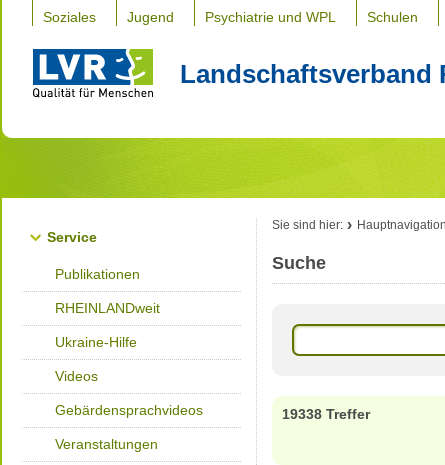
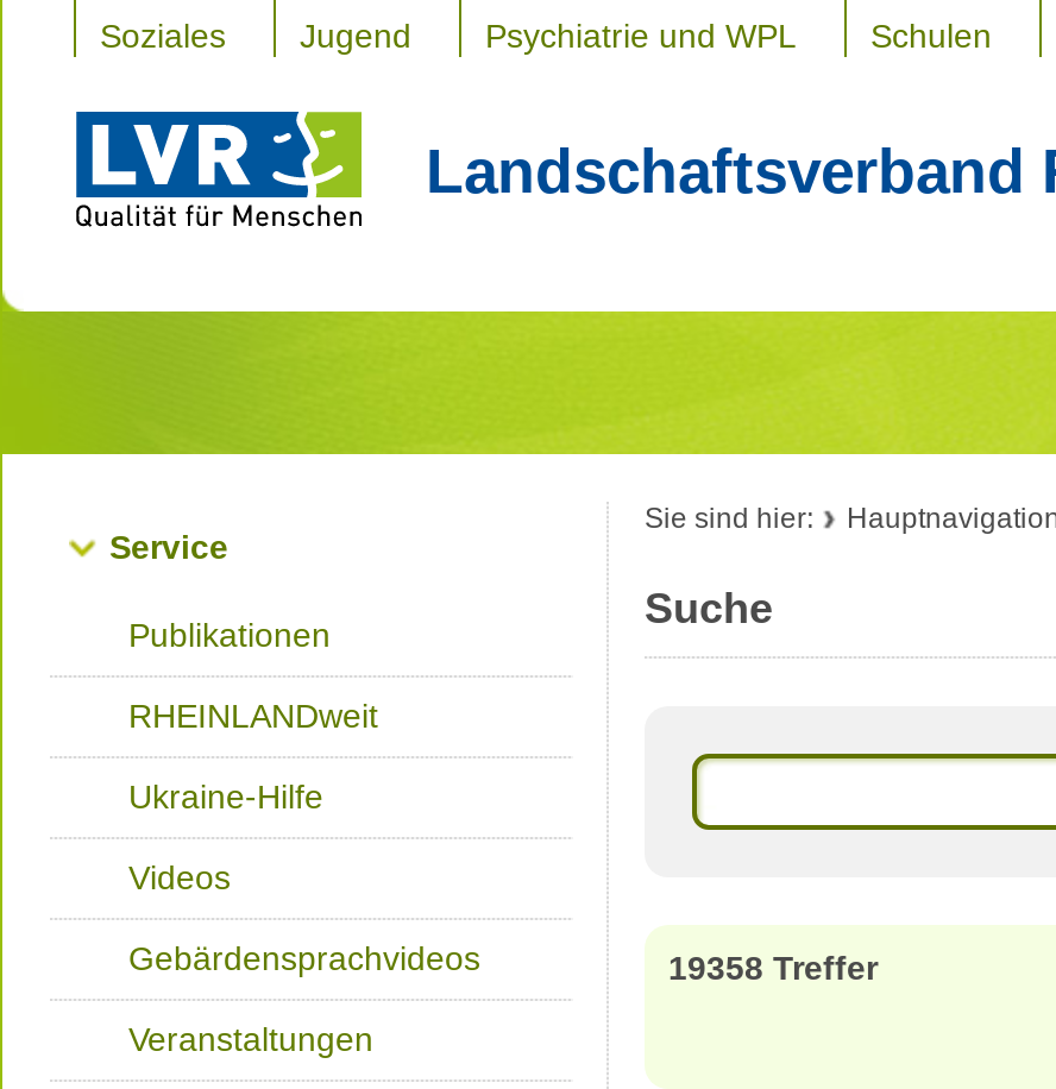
- 19338 Treffer
+ 19358 Treffer
